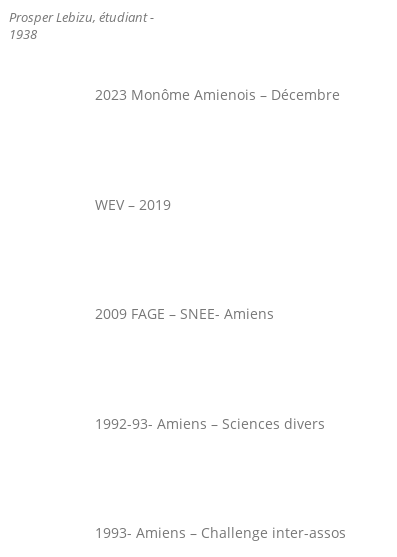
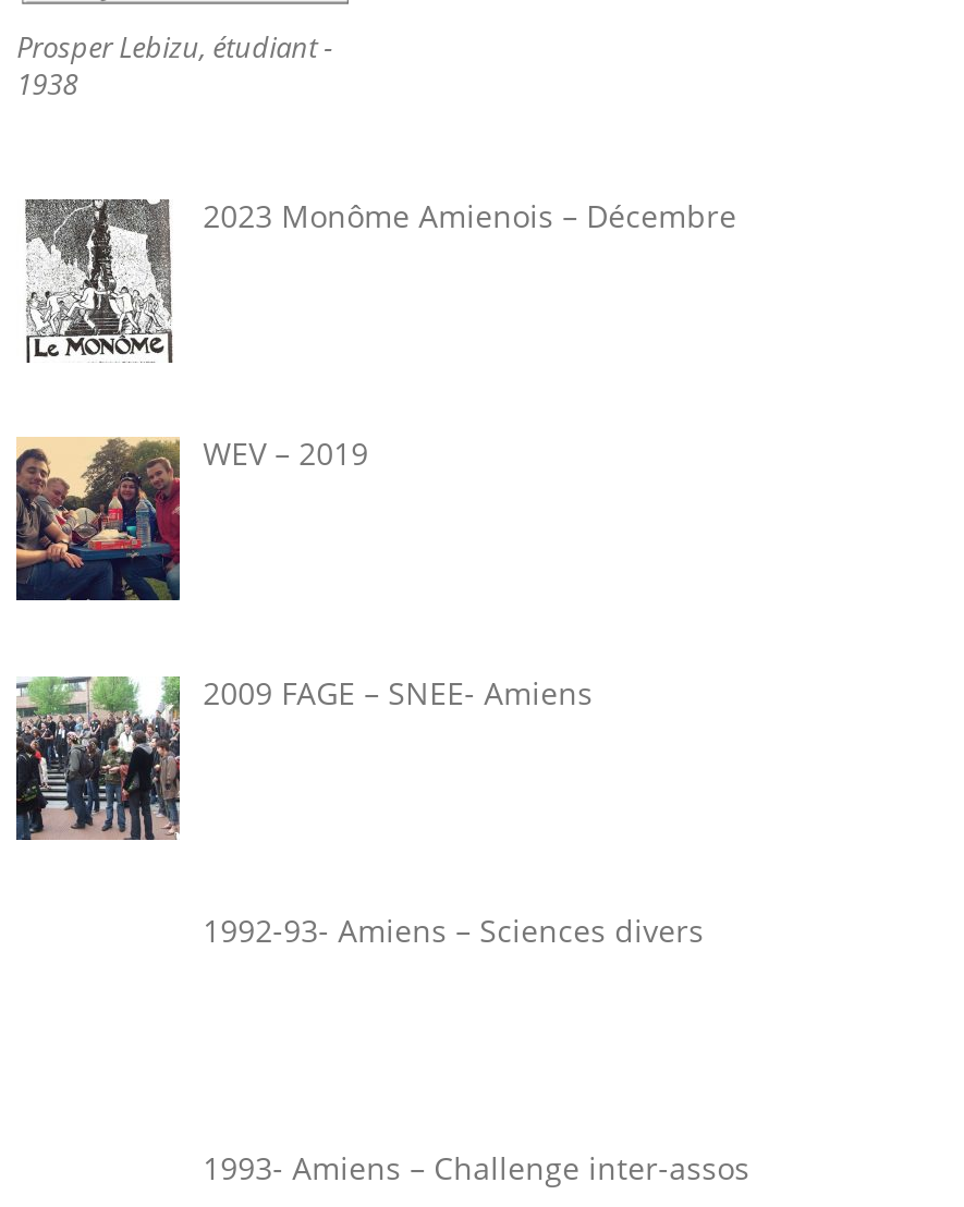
+ [image]

+ [image]

+ [image]
